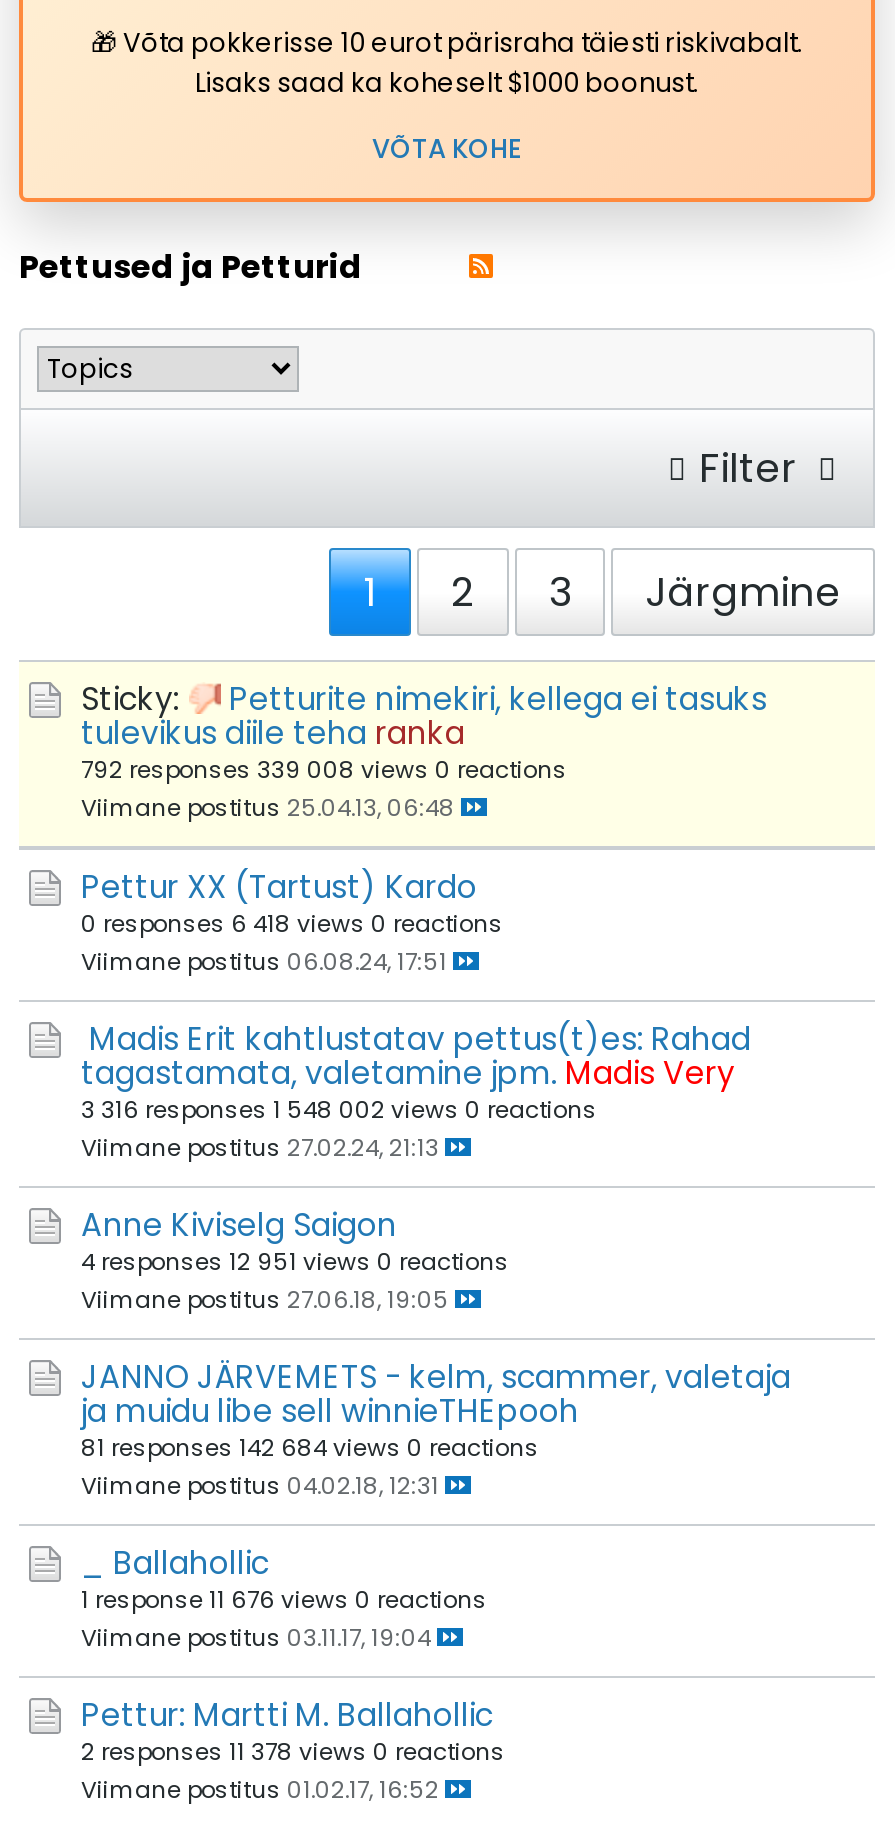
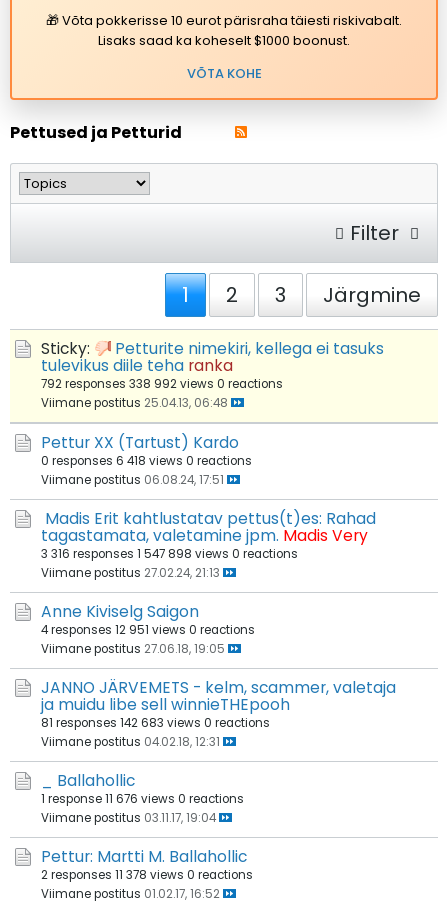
- 792 responses 339 008 views 0 reactions
+ 792 responses 338 992 views 0 reactions

- 3 316 responses 1 548 002 views 0 reactions
+ 3 316 responses 1 547 898 views 0 reactions

- 81 responses 142 684 views 0 reactions
+ 81 responses 142 683 views 0 reactions
